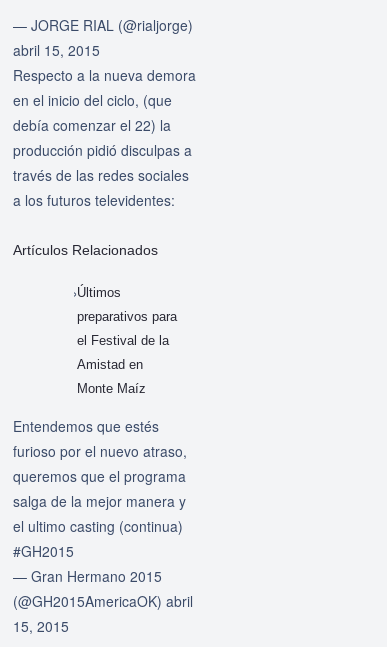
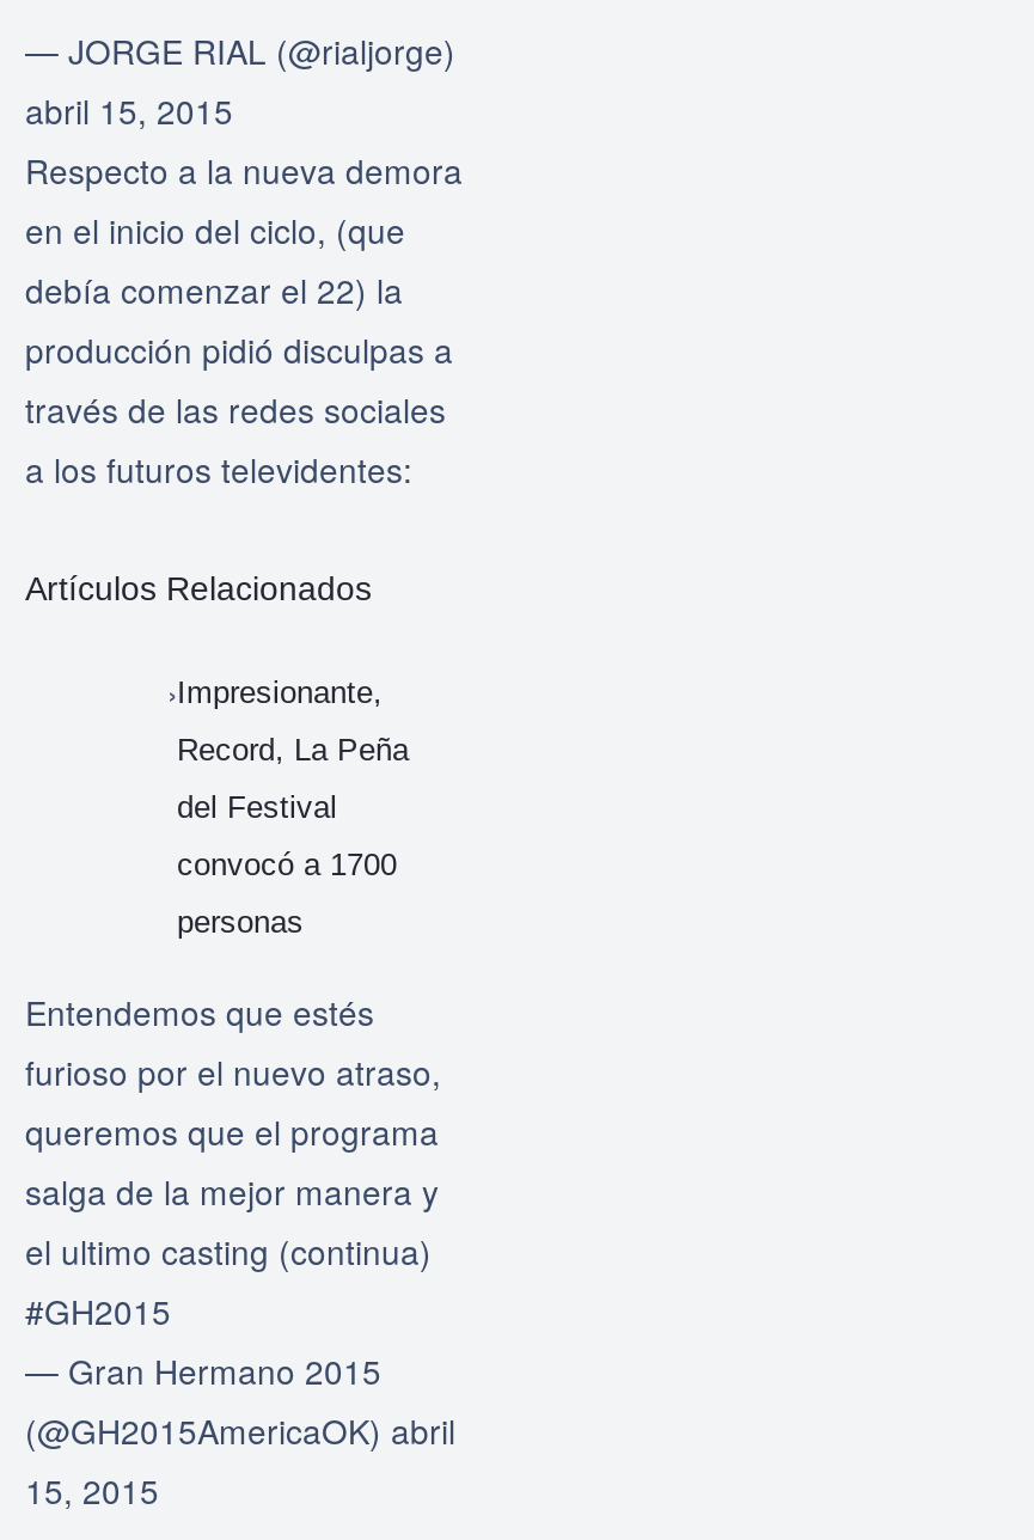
- Últimos
+ Impresionante,

- preparativos para
+ Record, La Peña

- el Festival de la
+ del Festival

- Amistad en
+ convocó a 1700

- Monte Maíz
+ personas
